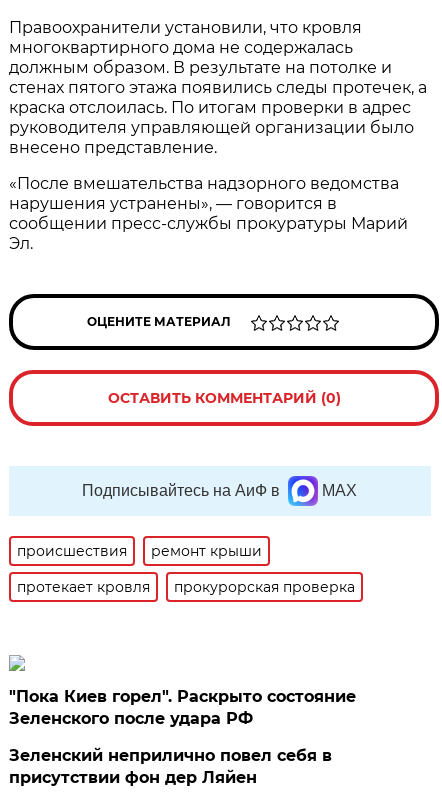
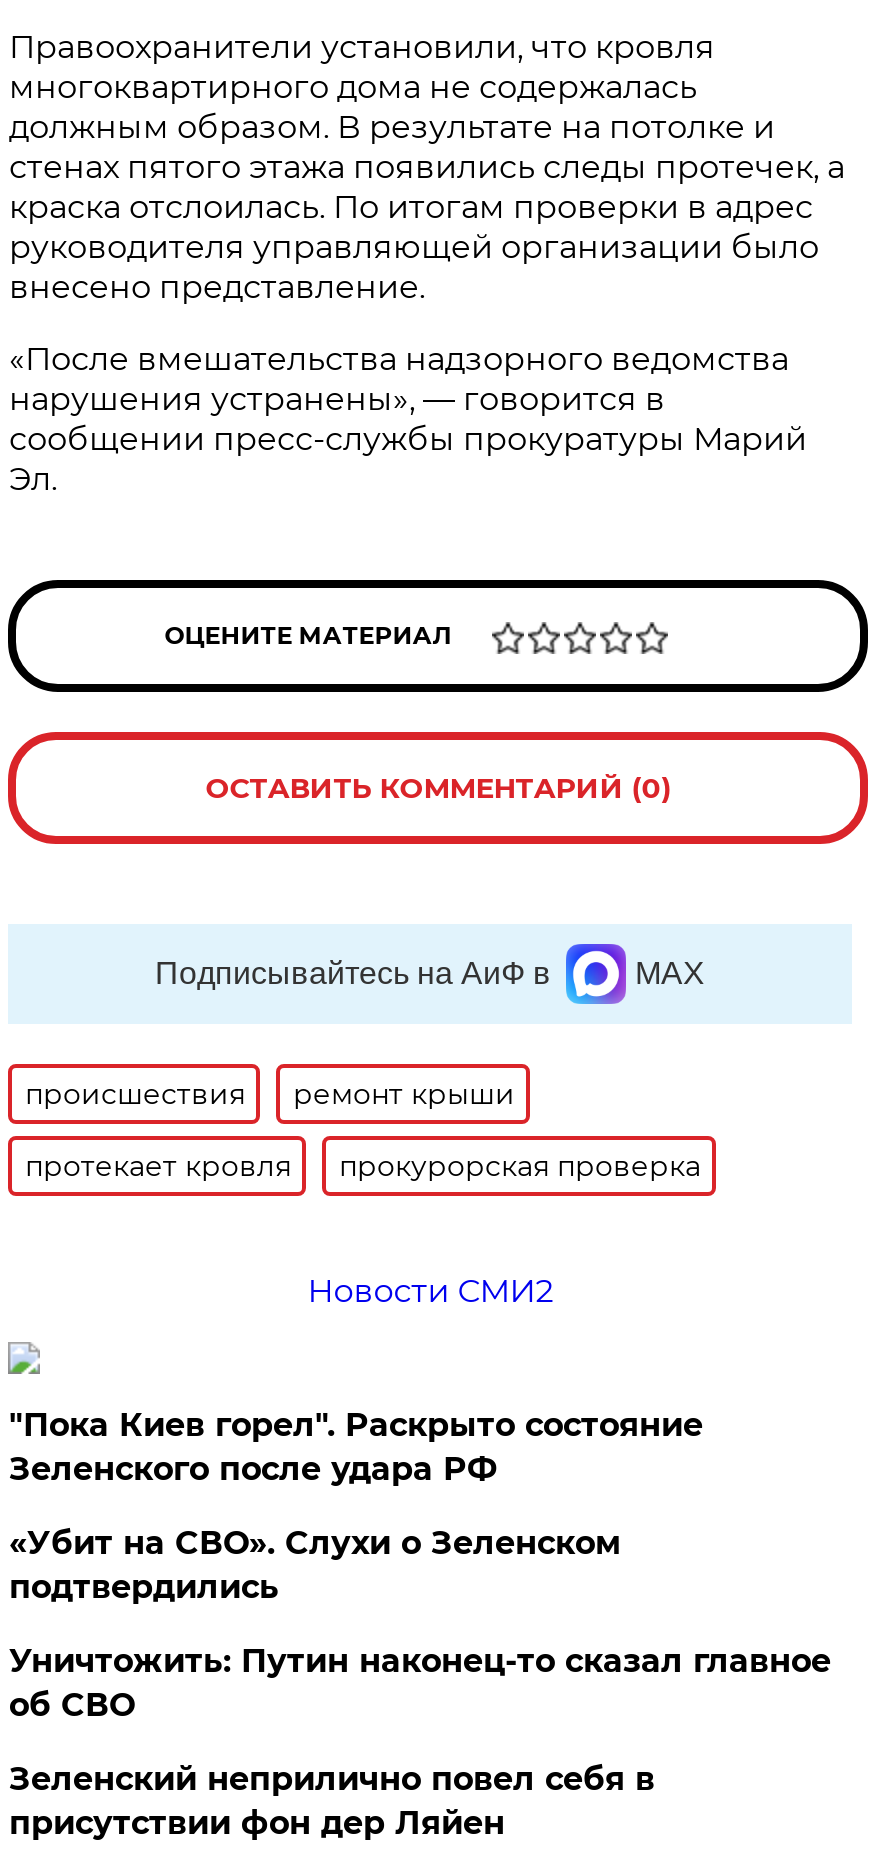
+ Новости СМИ2

+ «Убит на СВО». Слухи о Зеленском
+ подтвердились
+ Уничтожить: Путин наконец-то сказал главное
+ об СВО
